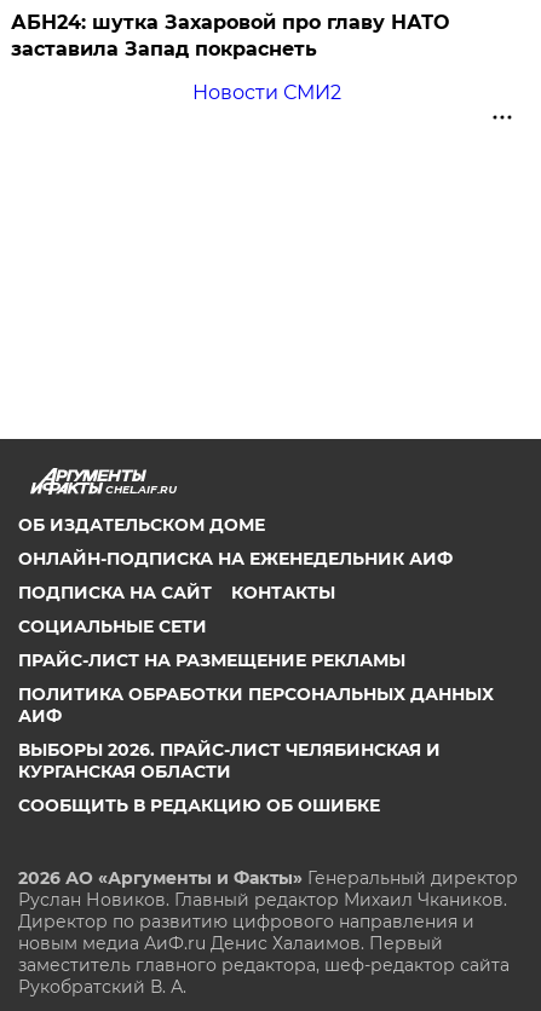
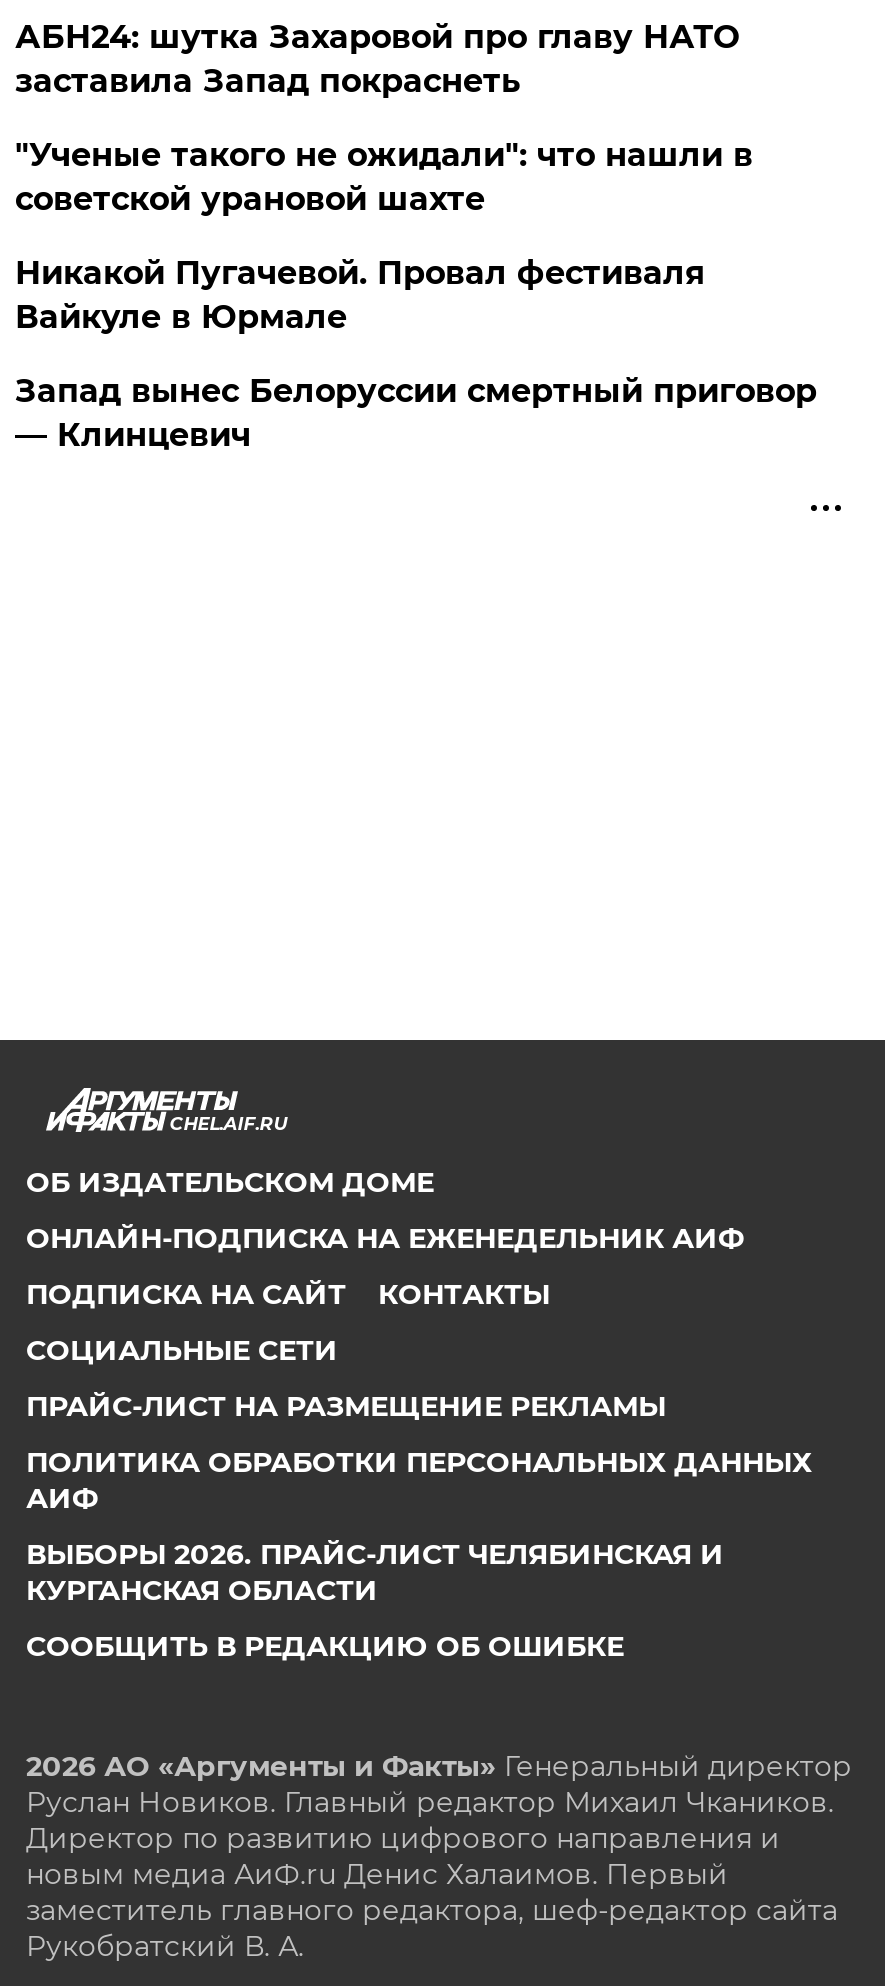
- Новости СМИ2
+ "Ученые такого не ожидали": что нашли в
+ советской урановой шахте
+ Никакой Пугачевой. Провал фестиваля
+ Вайкуле в Юрмале
+ Запад вынес Белоруссии смертный приговор
+ — Клинцевич
